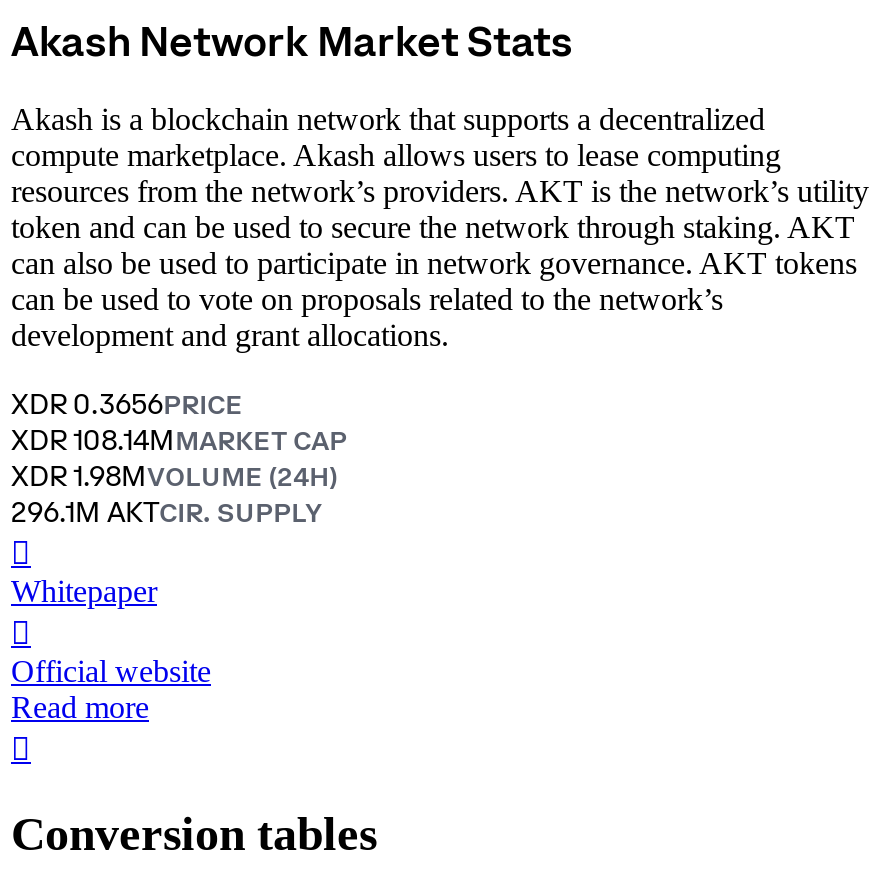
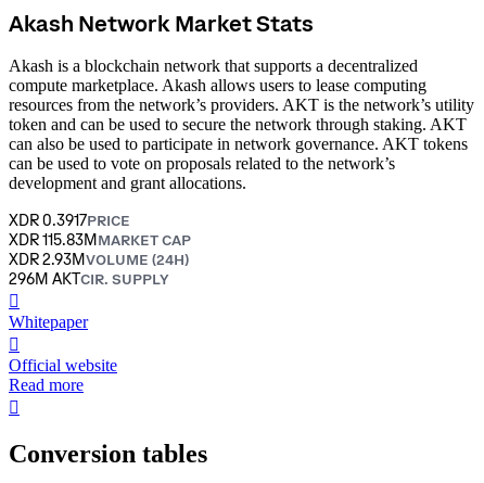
- XDR 0.3656PRICE
+ XDR 0.3917PRICE

- XDR 108.14MMARKET CAP
+ XDR 115.83MMARKET CAP

- XDR 1.98MVOLUME (24H)
+ XDR 2.93MVOLUME (24H)

- 296.1M AKTCIR. SUPPLY
+ 296M AKTCIR. SUPPLY
